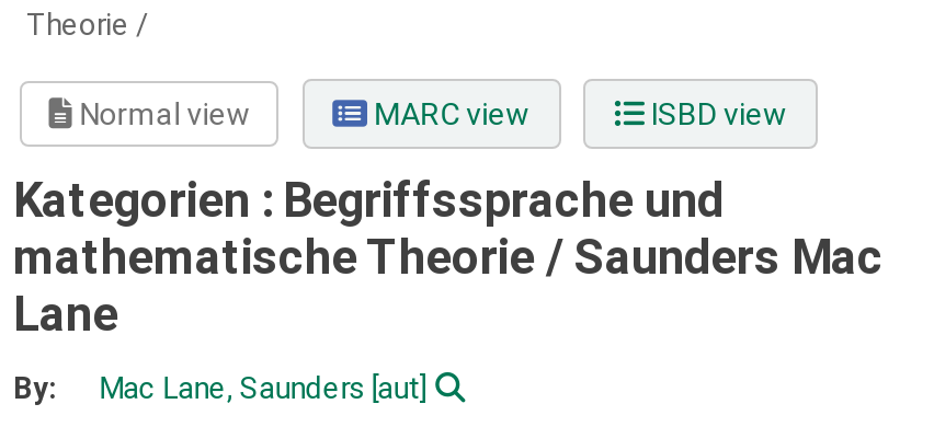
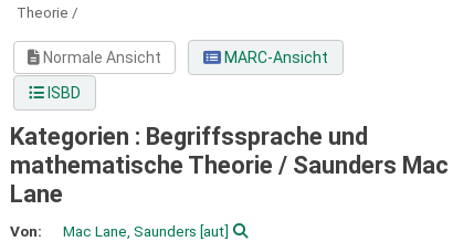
- Normal view
- MARC view
- ISBD view
+ Normale Ansicht
+ MARC-Ansicht
+ ISBD

- By:
+ Von:
